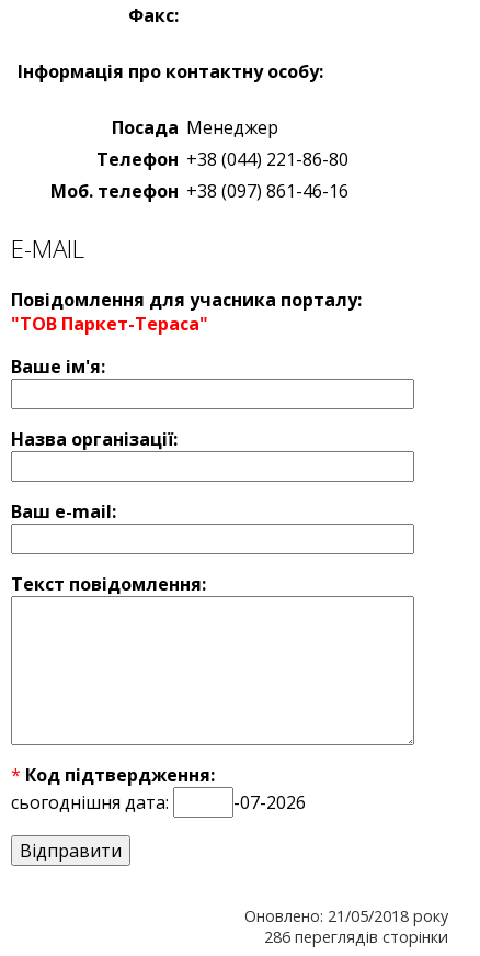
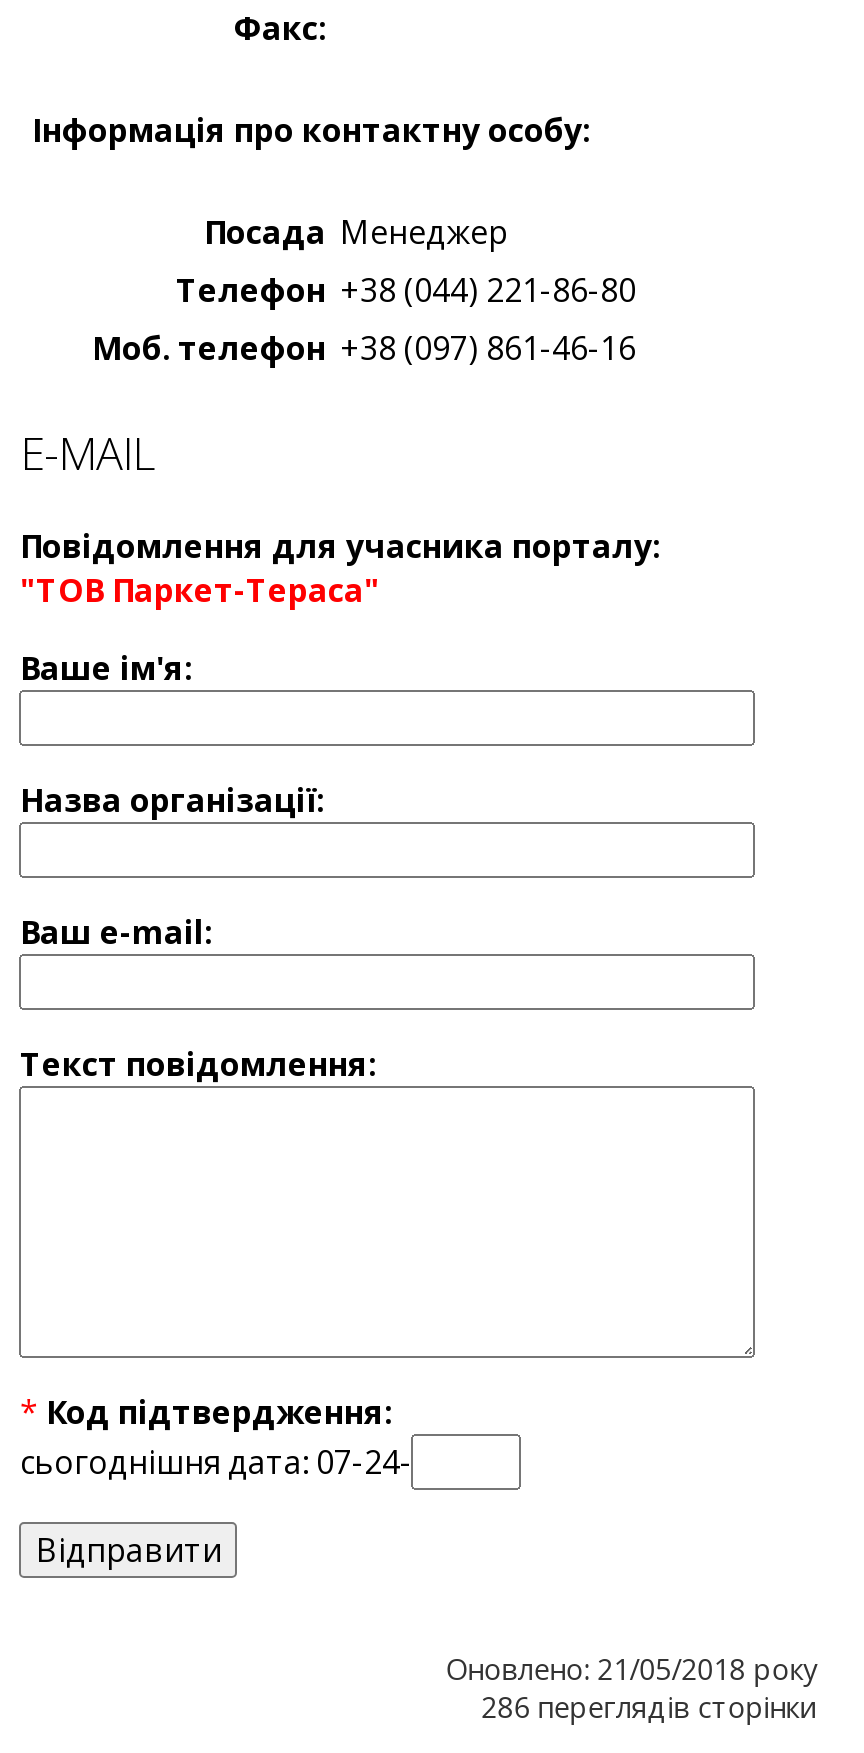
- сьогоднішня дата:
- -07-2026
+ сьогоднішня дата: 07-24-
